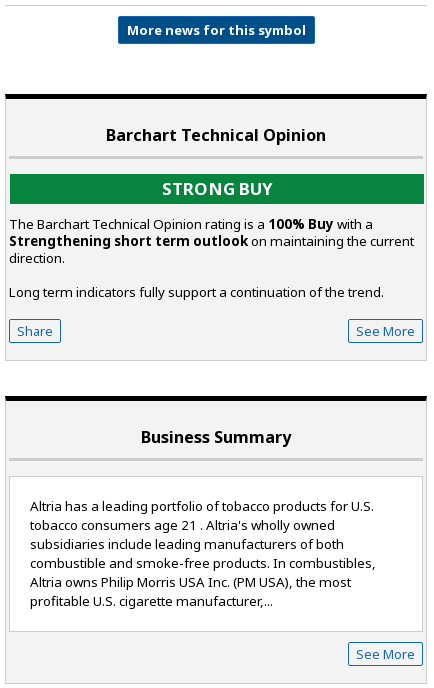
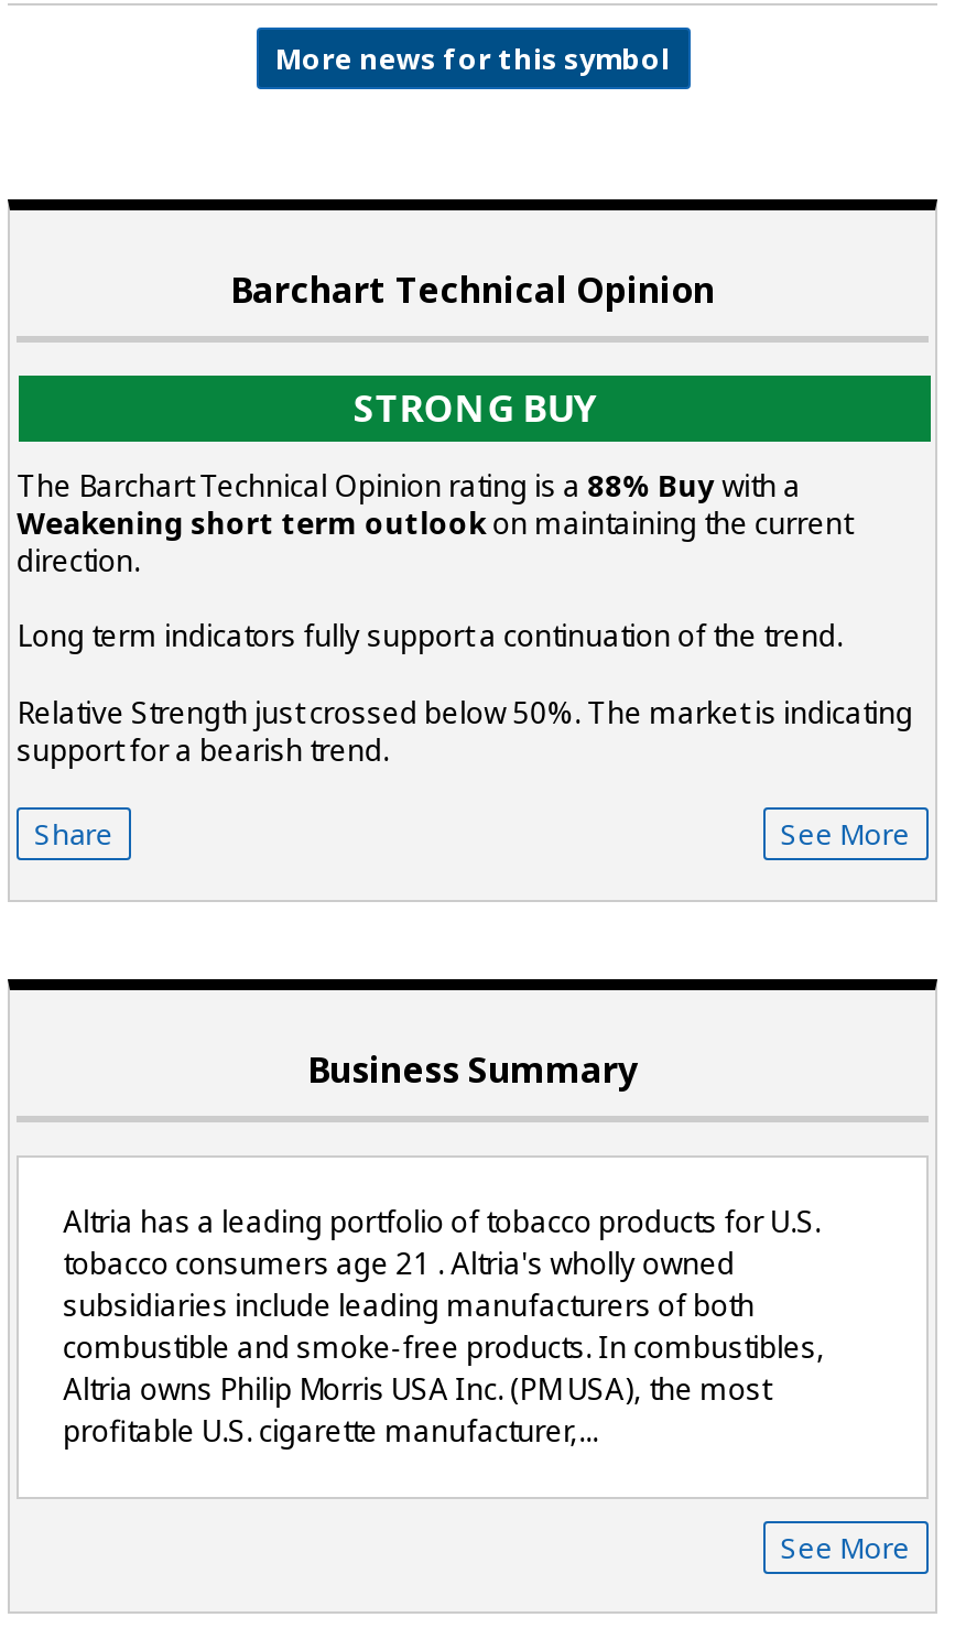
- The Barchart Technical Opinion rating is a 100% Buy with a
+ The Barchart Technical Opinion rating is a 88% Buy with a

- Strengthening short term outlookon maintaining the current
+ Weakening short term outlookon maintaining the current

+ Relative Strength just crossed below 50%. The market is indicating
+ support for a bearish trend.
